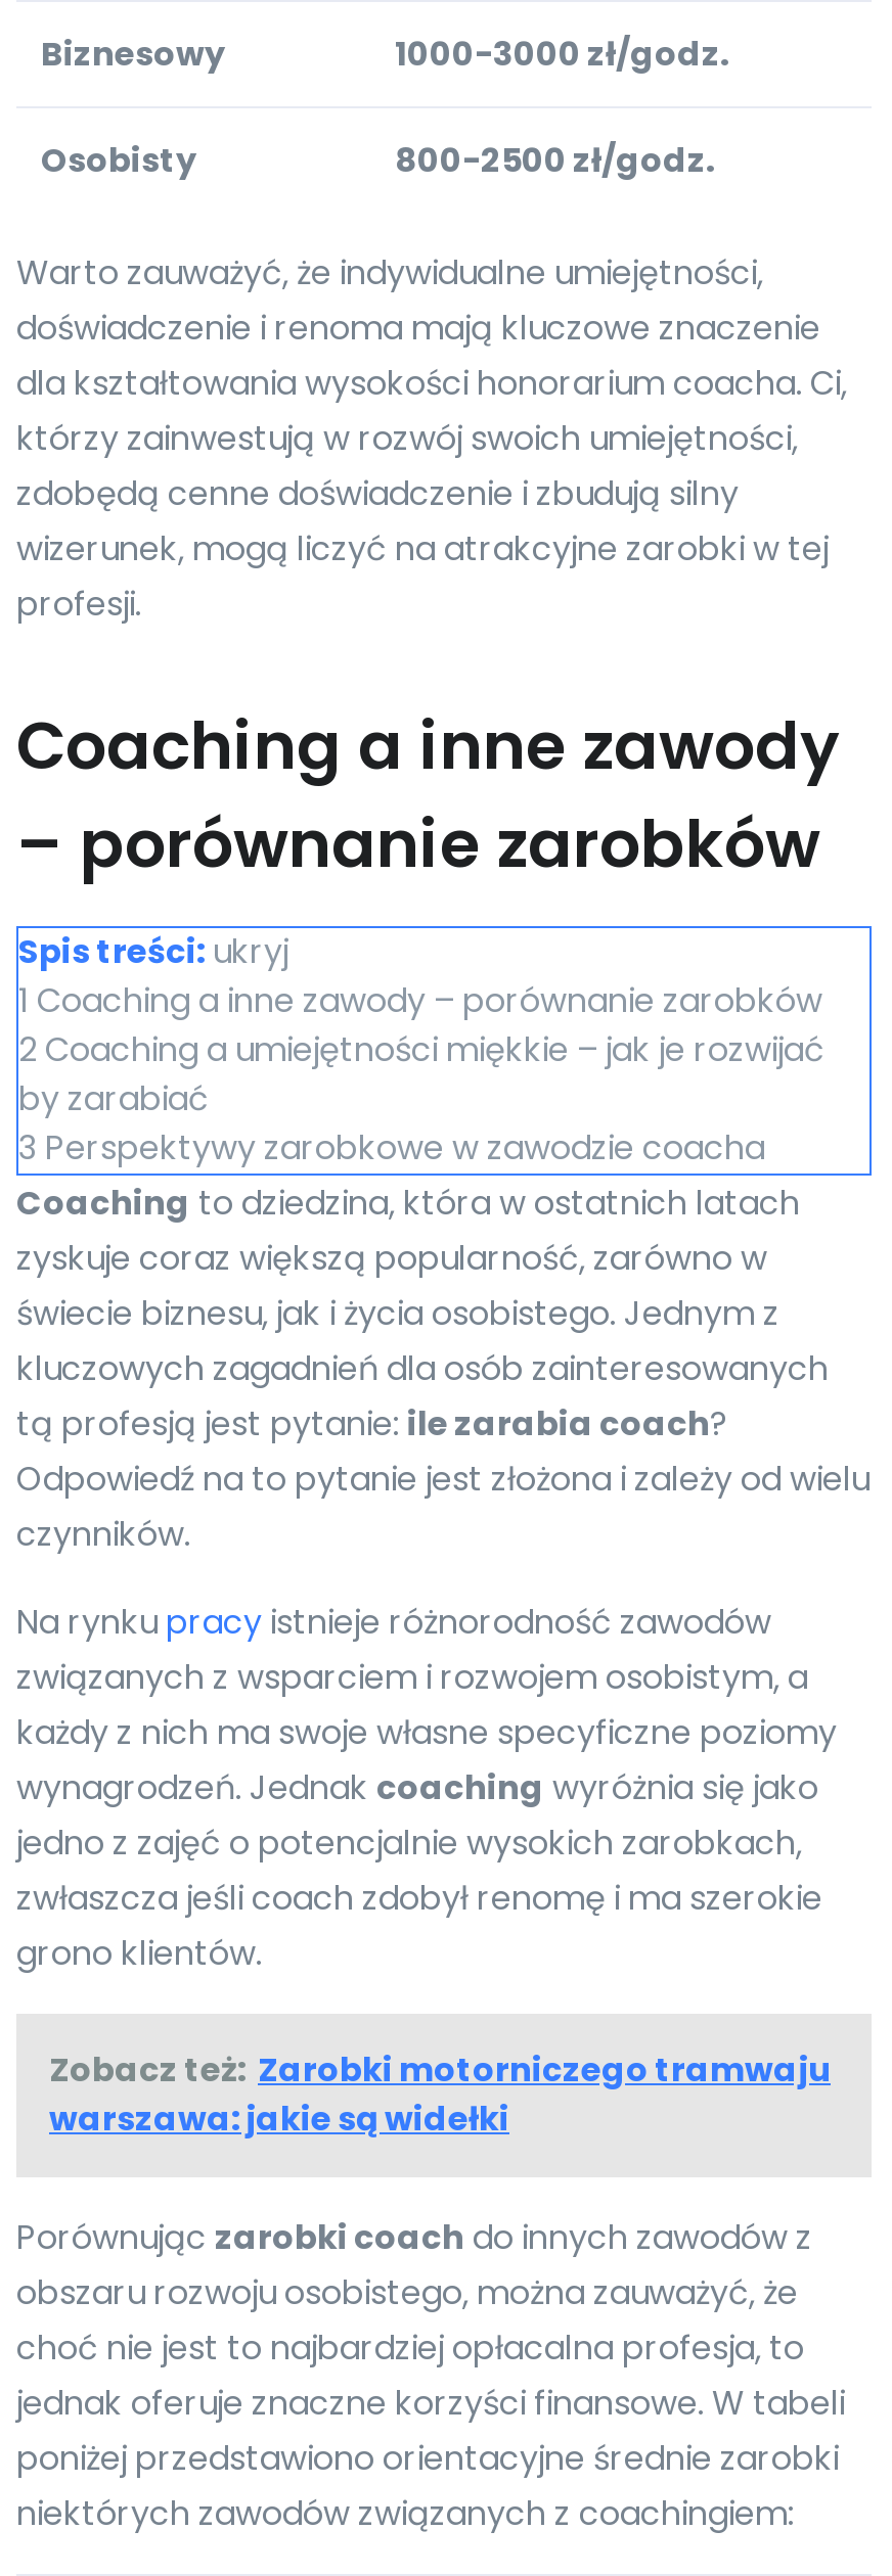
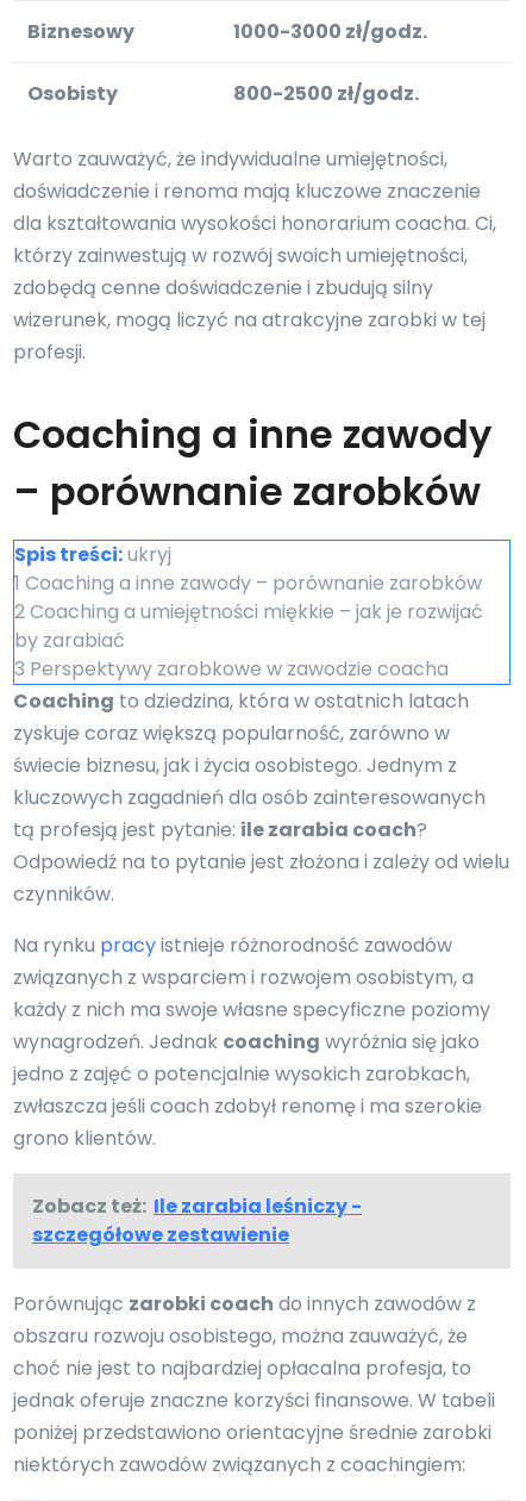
- Zobacz też: Zarobki motorniczego tramwaju
- warszawa: jakie są widełki
+ Zobacz też: Ile zarabia leśniczy -
+ szczegółowe zestawienie
